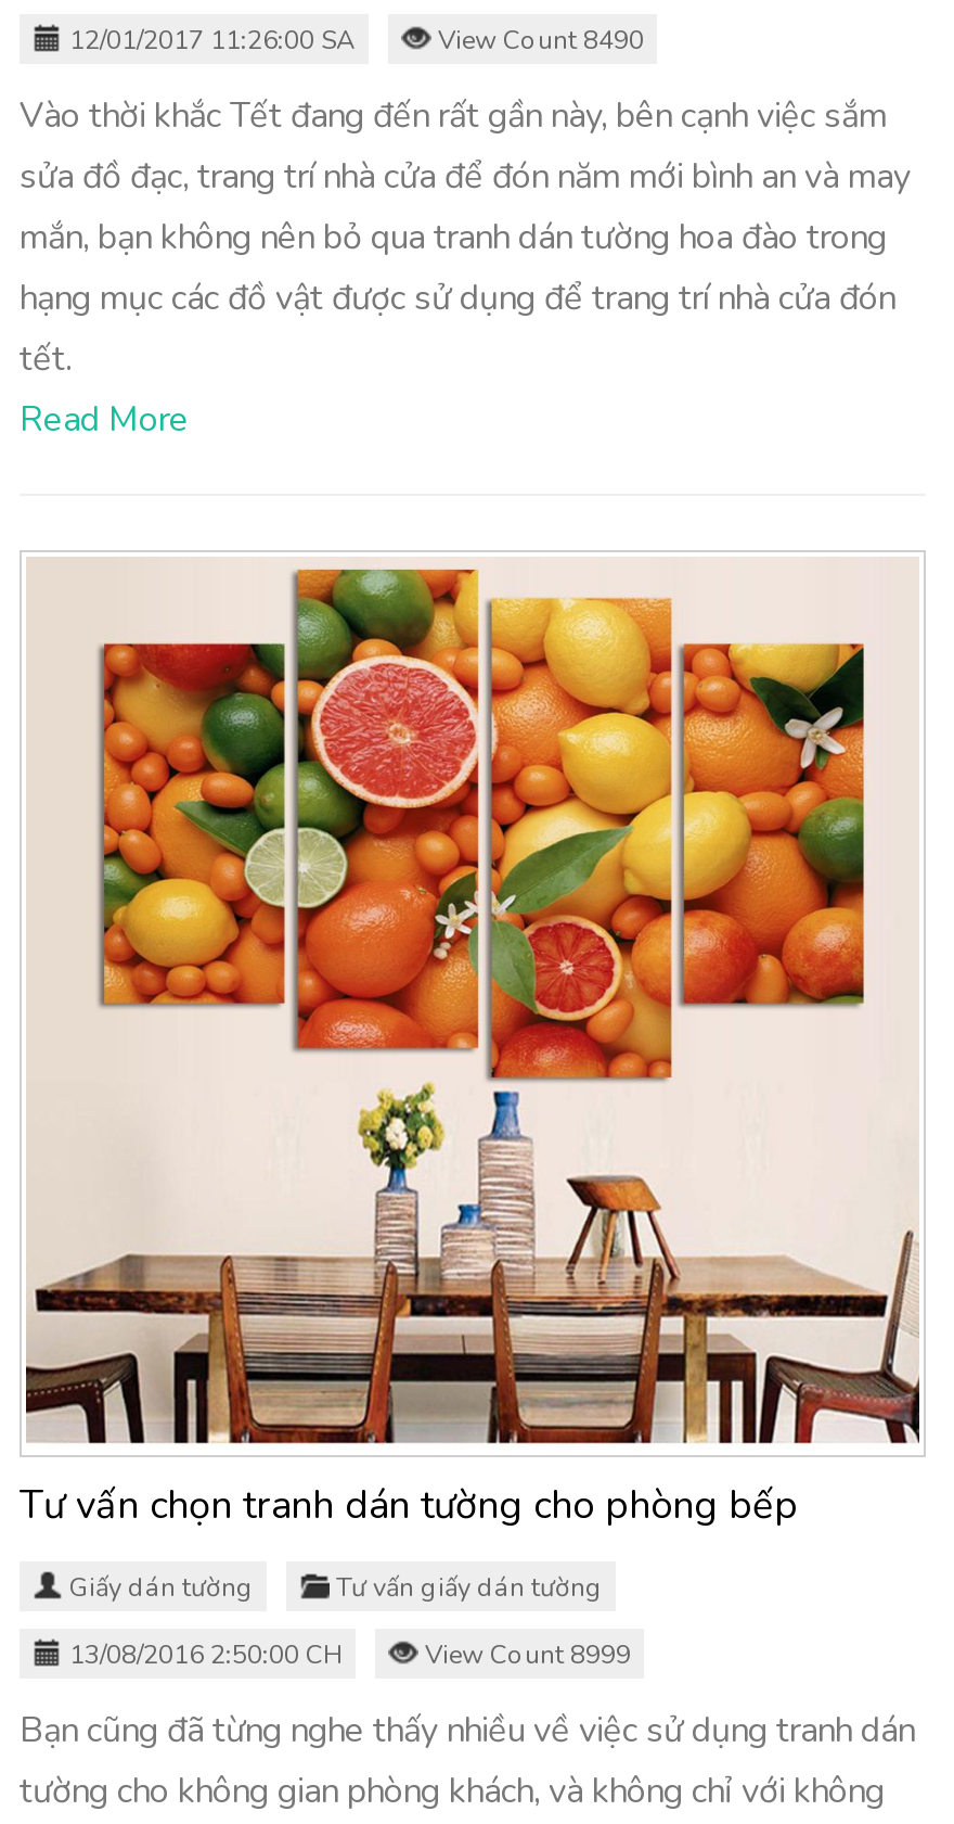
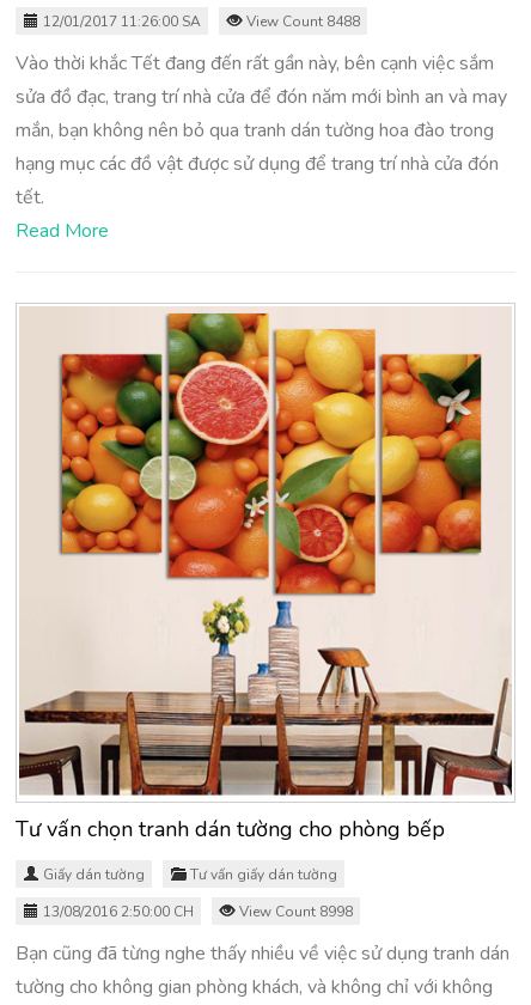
- View Count 8490
+ View Count 8488

- View Count 8999
+ View Count 8998
